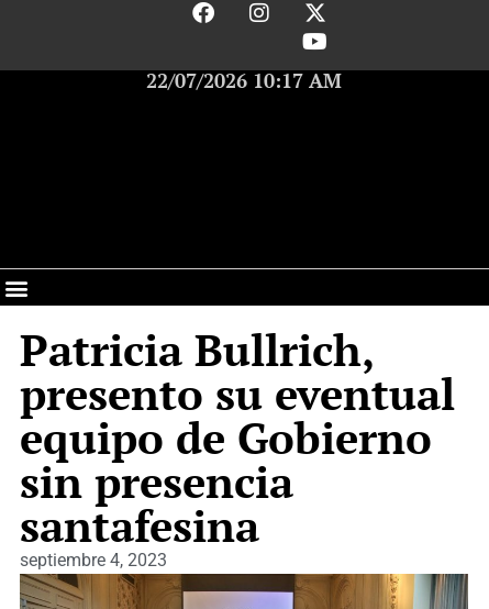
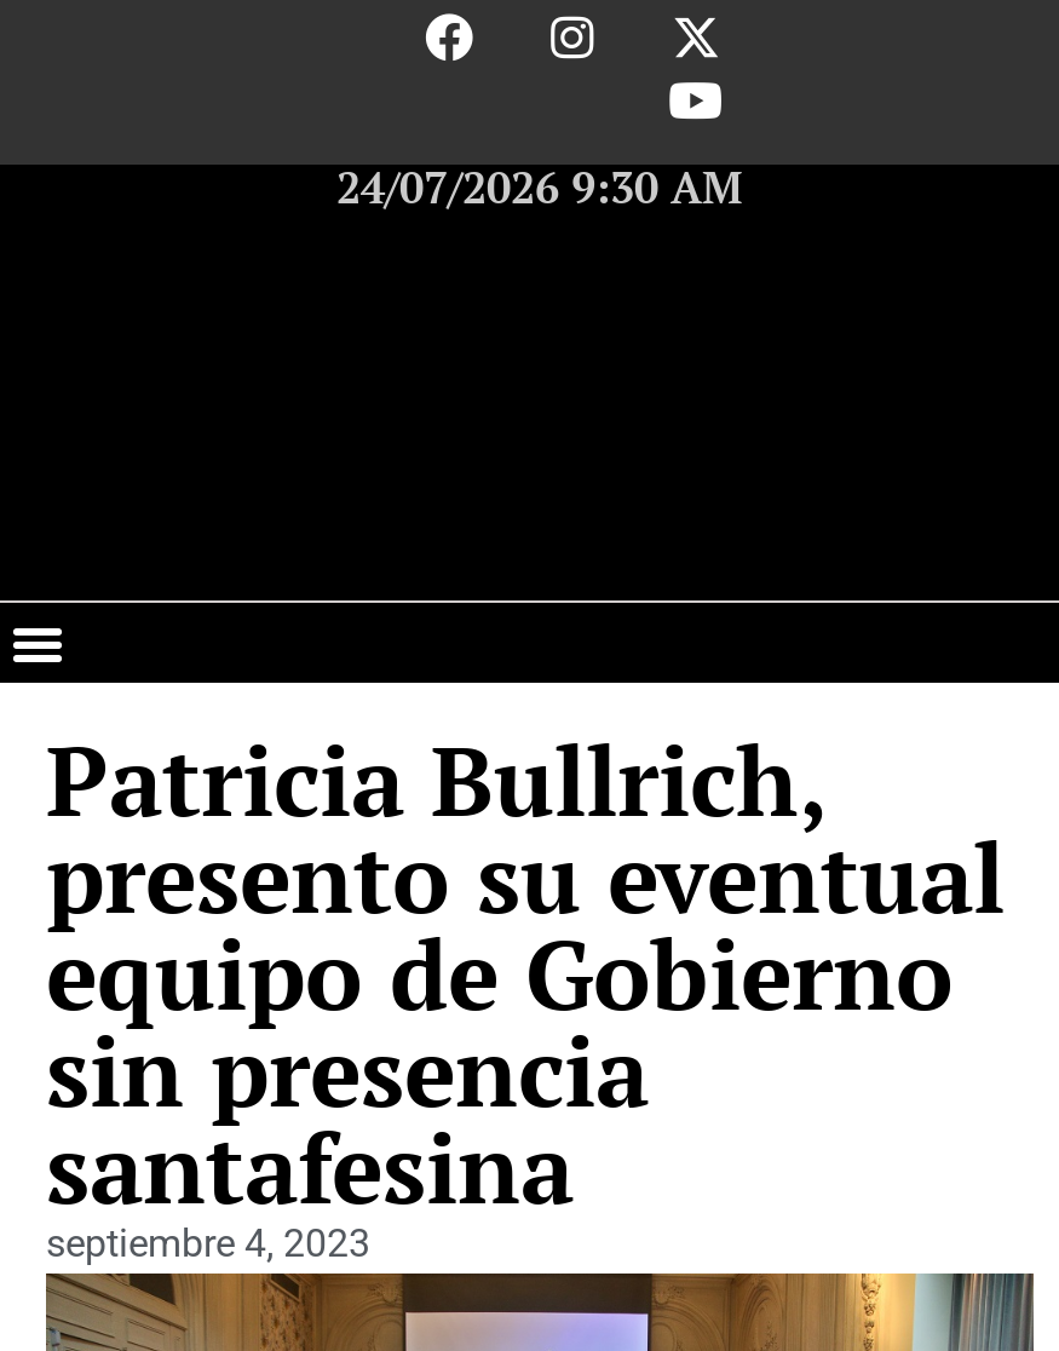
- 22/07/2026 10:17 AM
+ 24/07/2026 9:30 AM
